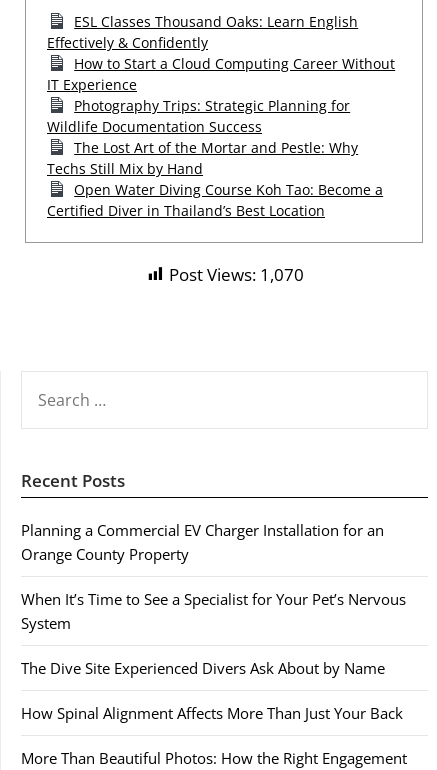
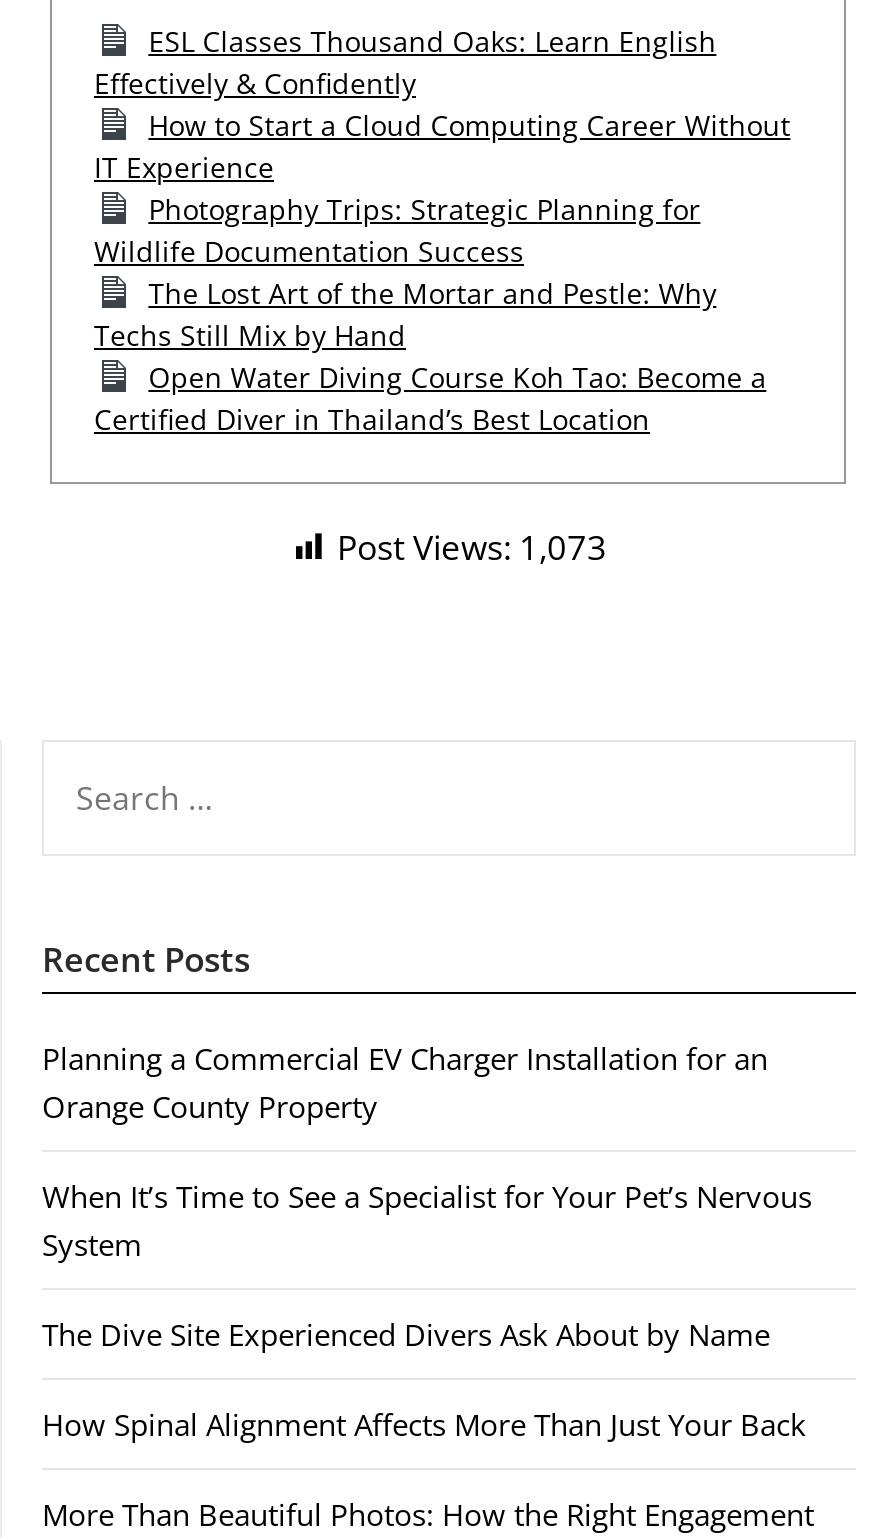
- Post Views: 1,070
+ Post Views: 1,073
